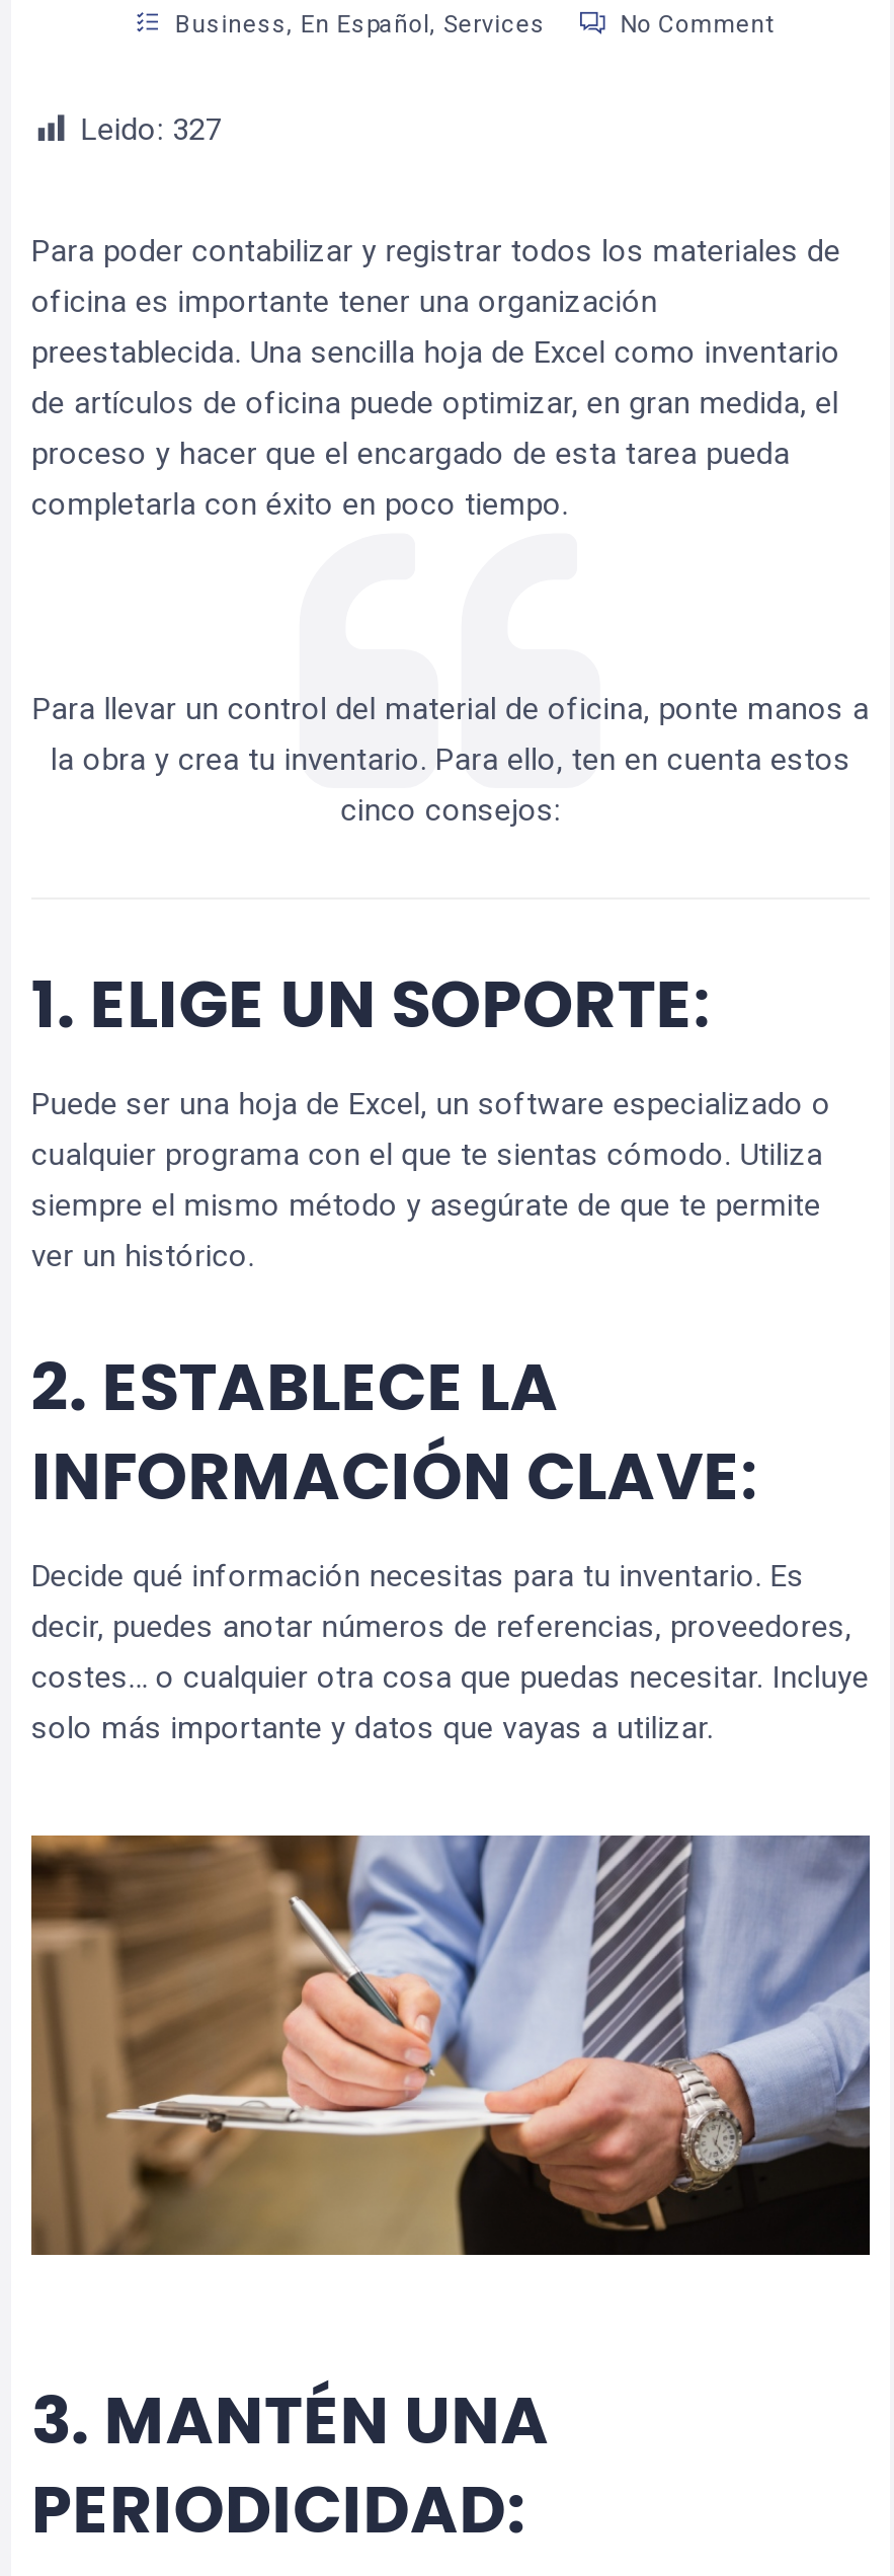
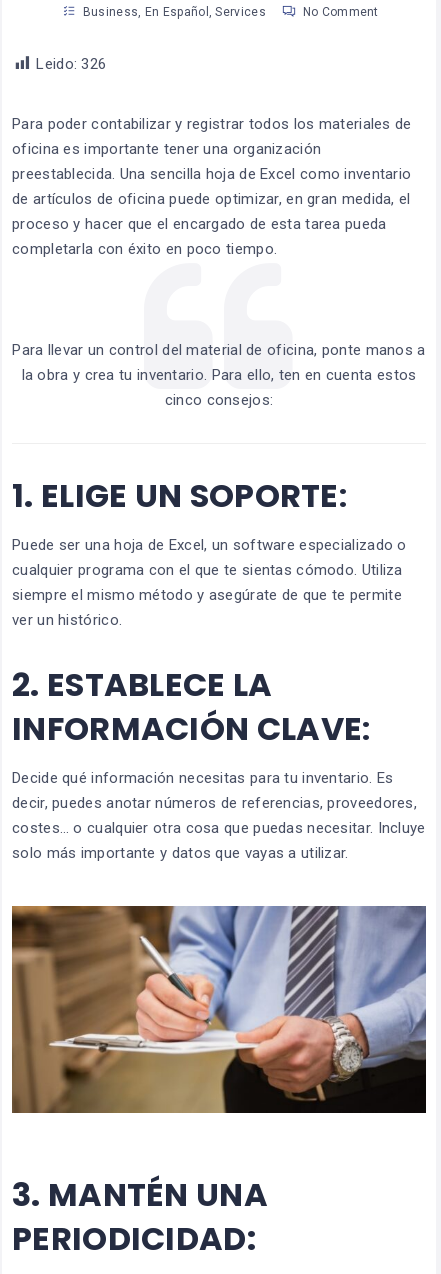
- Leido: 327
+ Leido: 326
